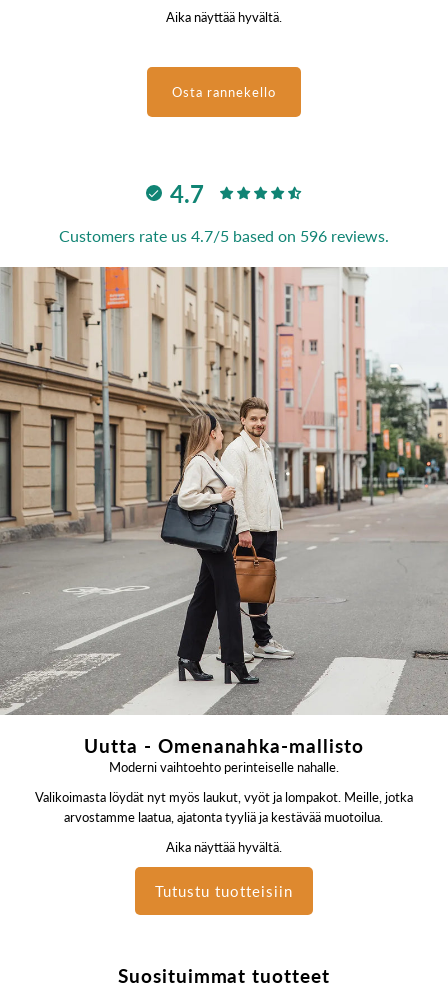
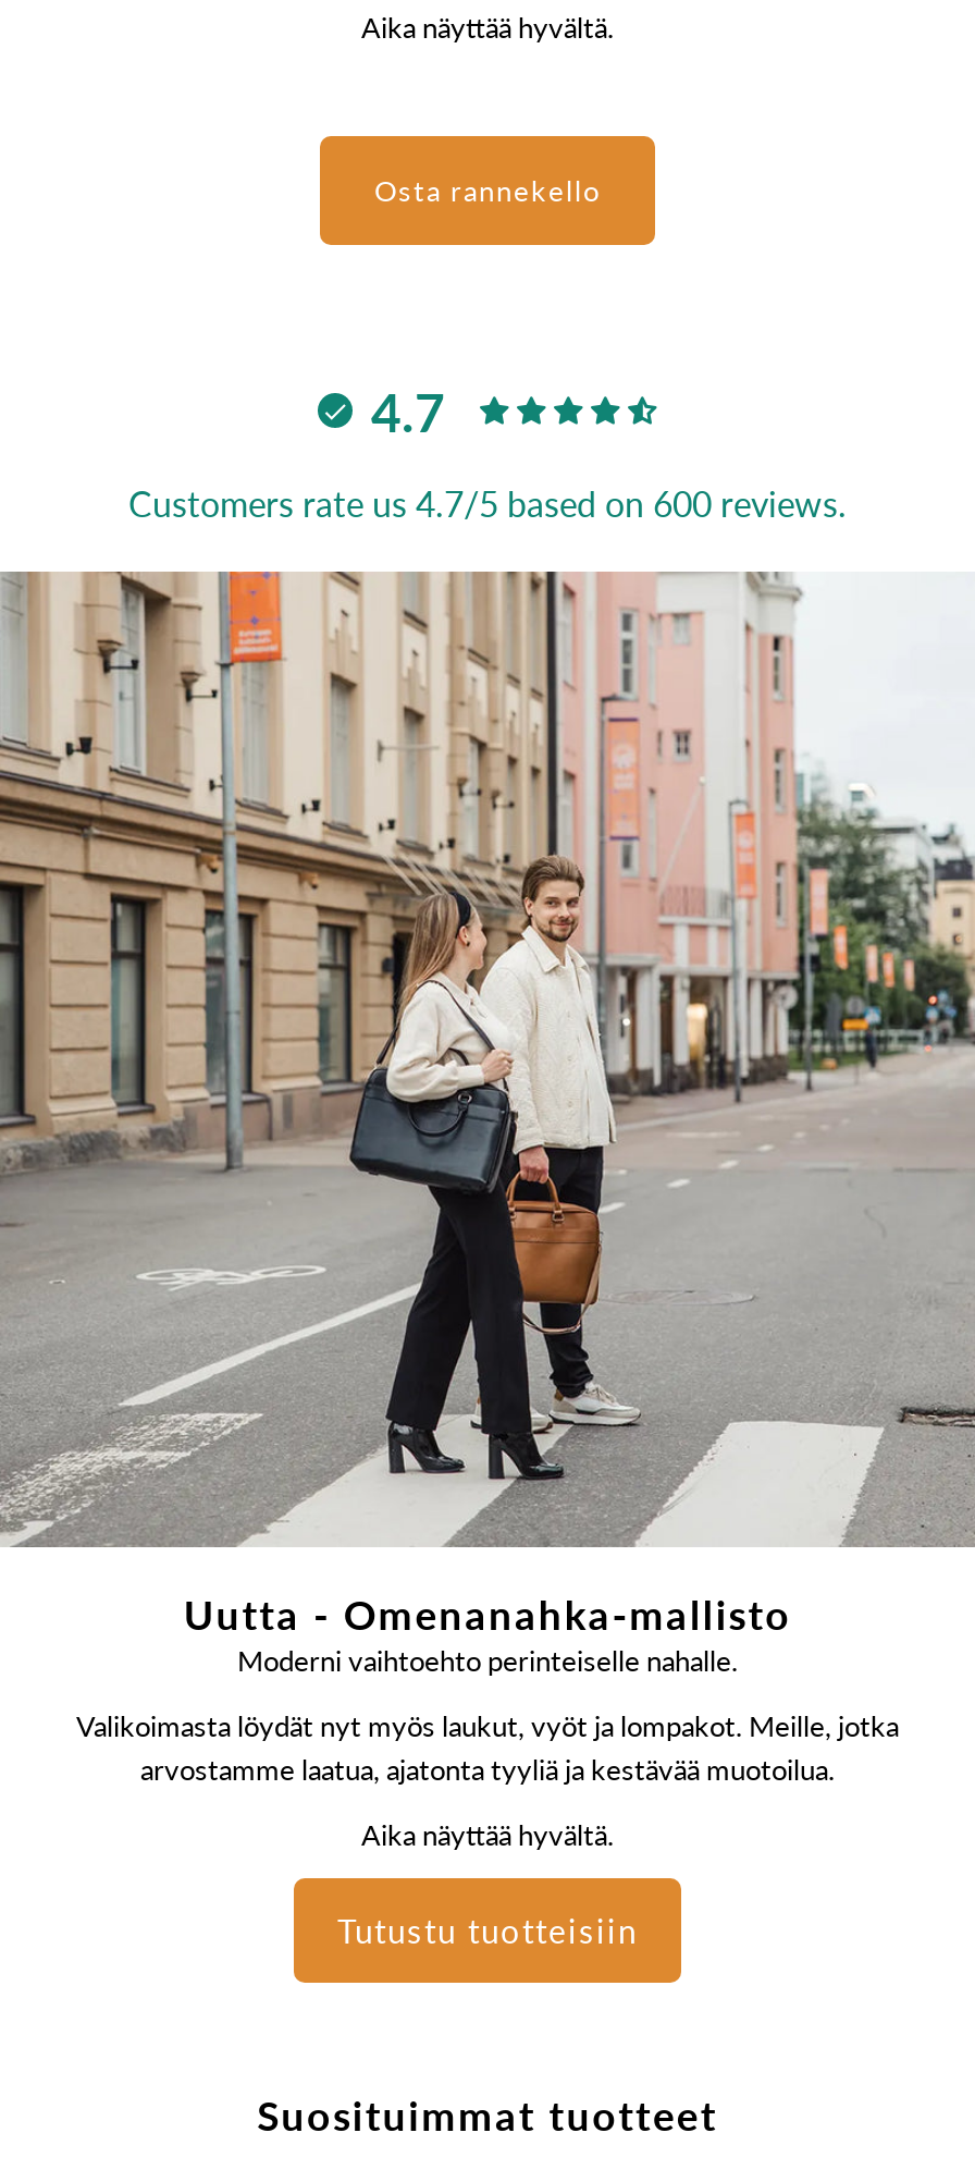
- Customers rate us 4.7/5 based on 596 reviews.
+ Customers rate us 4.7/5 based on 600 reviews.
